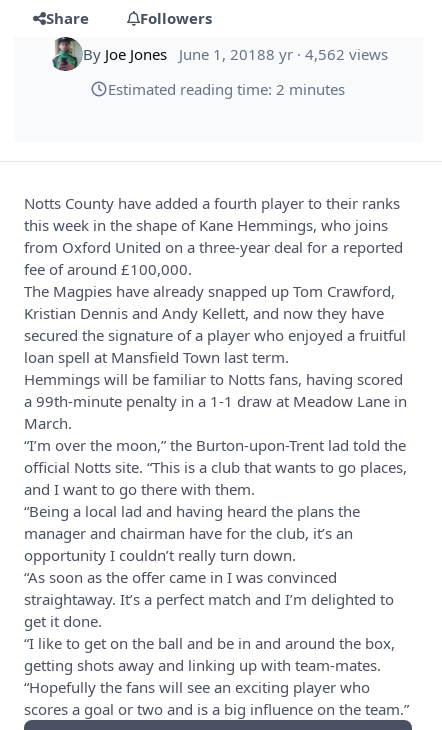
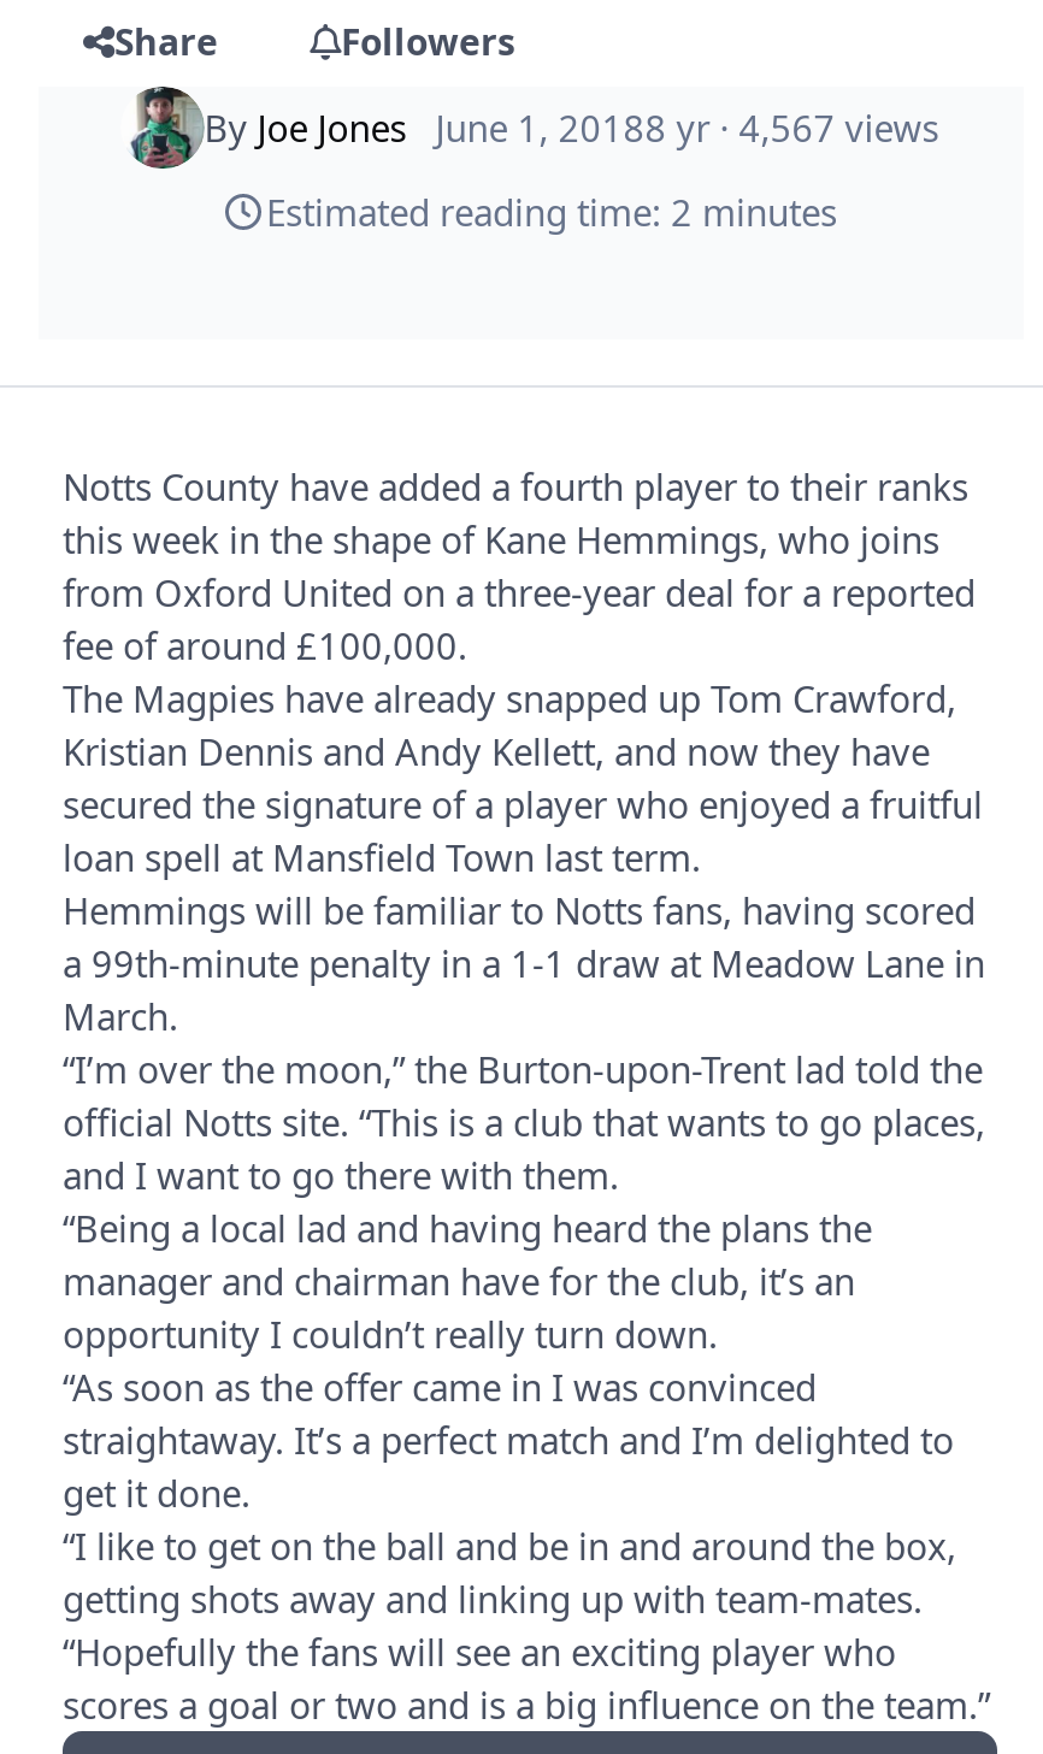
- By Joe Jones June 1, 20188 yr · 4,562 views
+ By Joe Jones June 1, 20188 yr · 4,567 views
